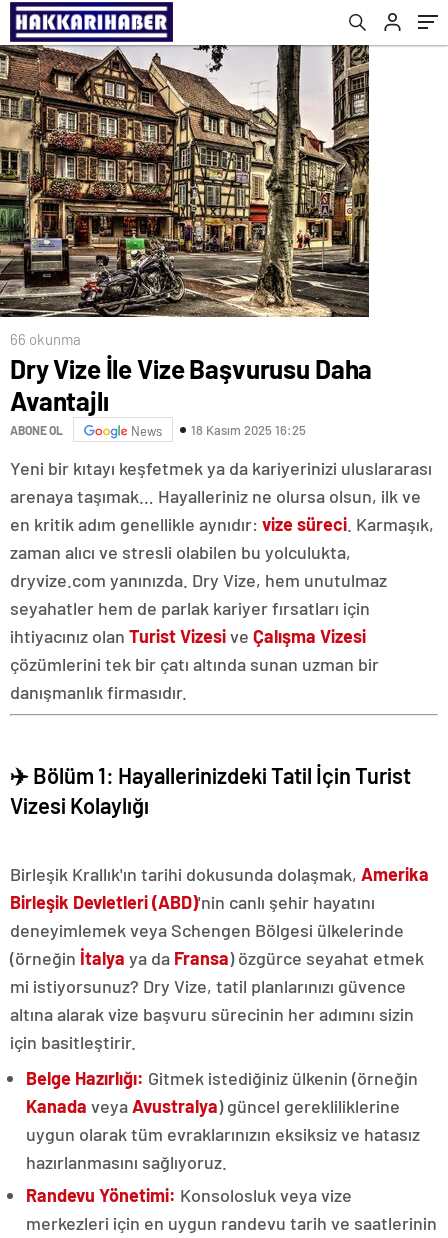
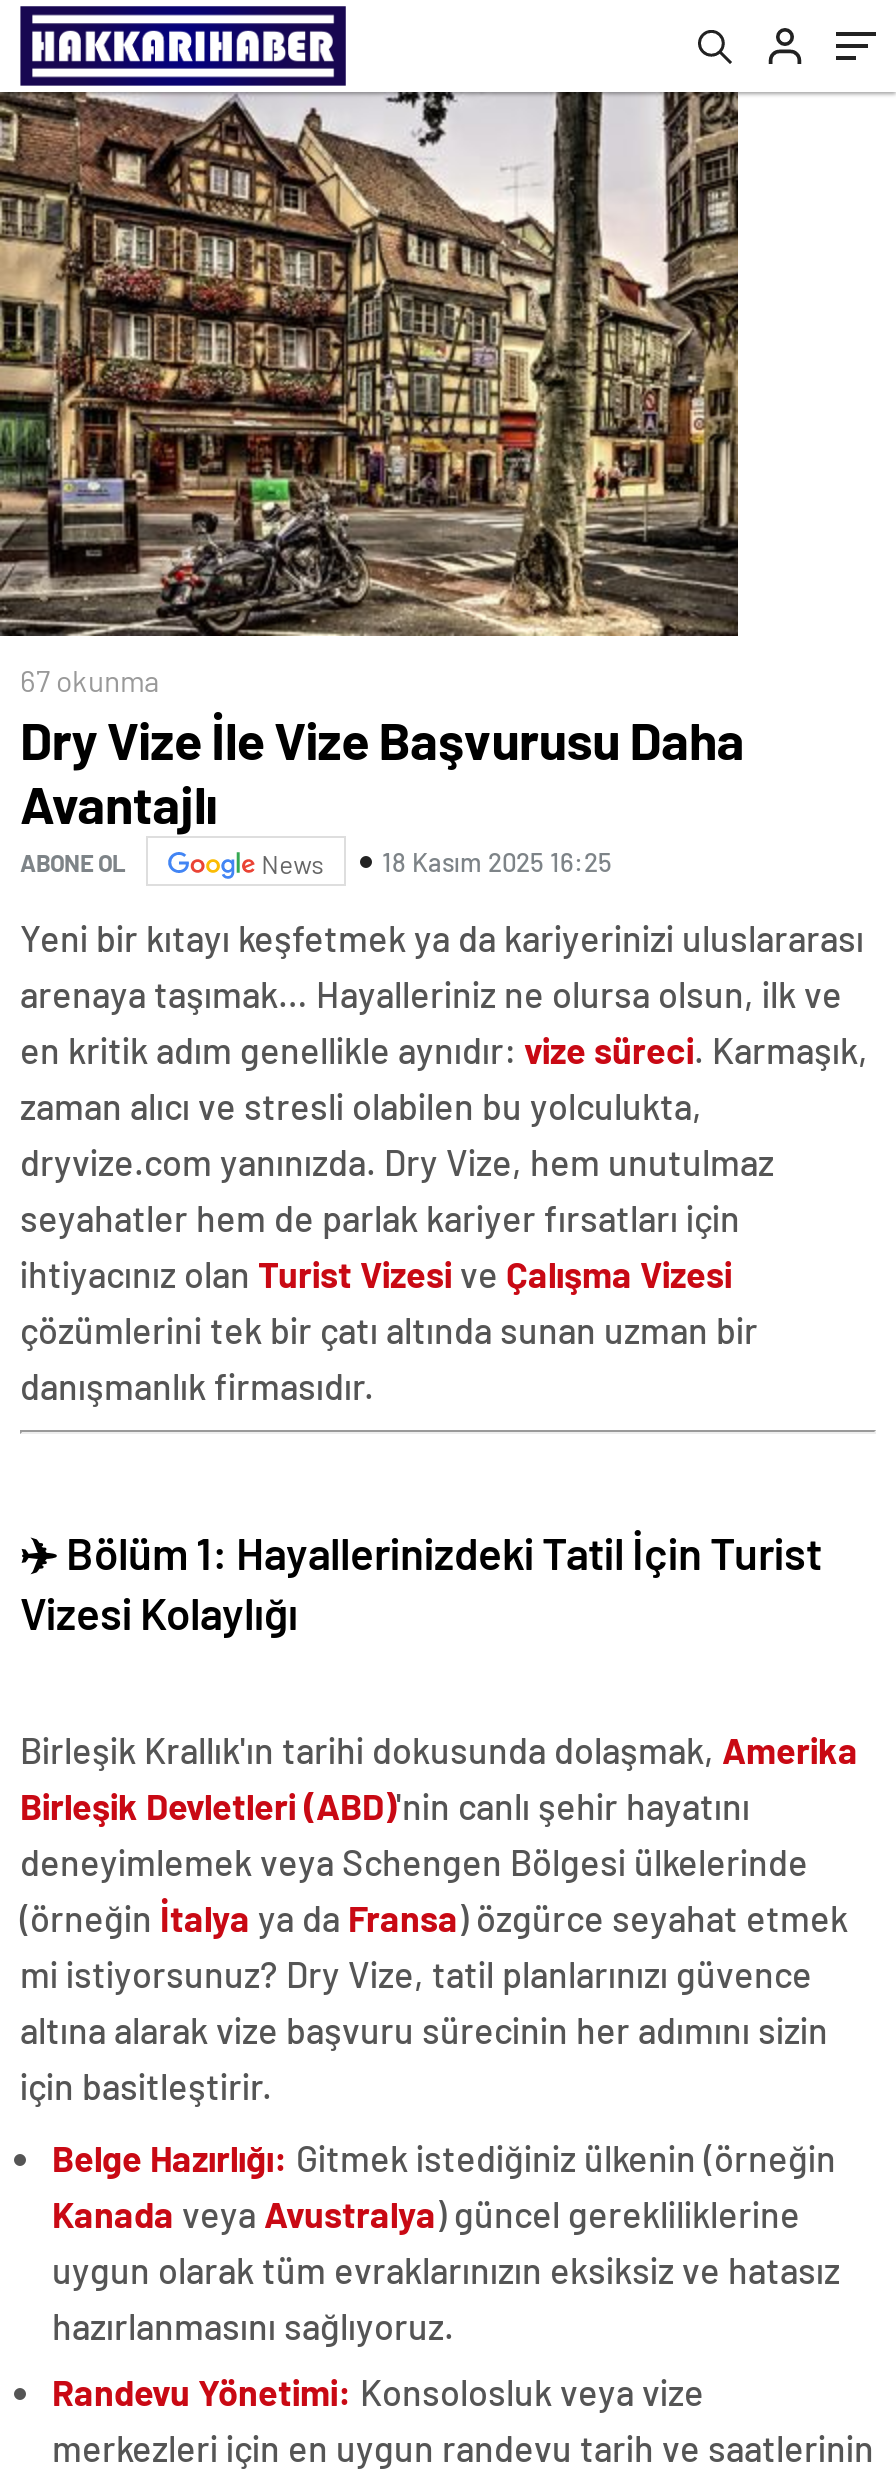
- 66 okunma
+ 67 okunma
